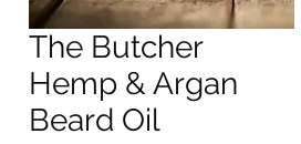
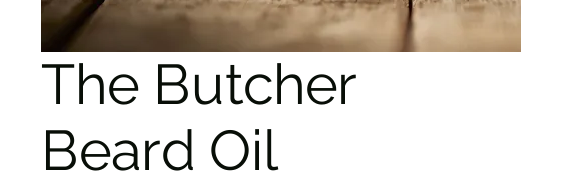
- Hemp & Argan
